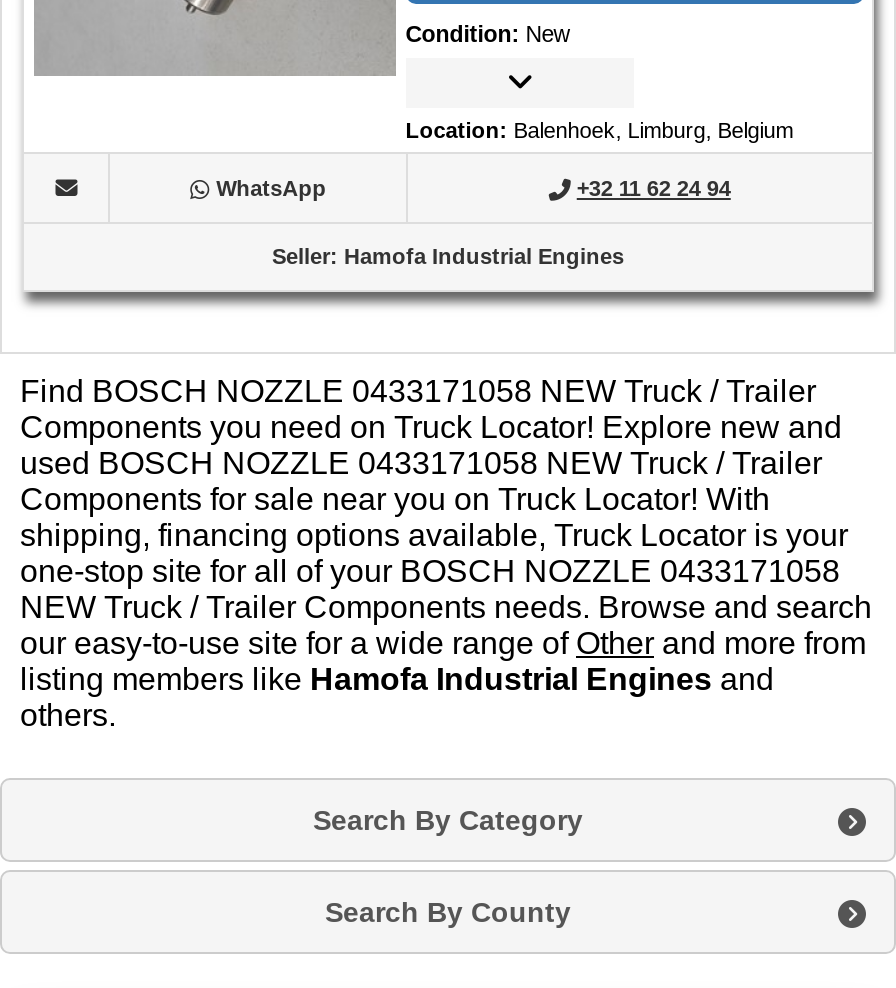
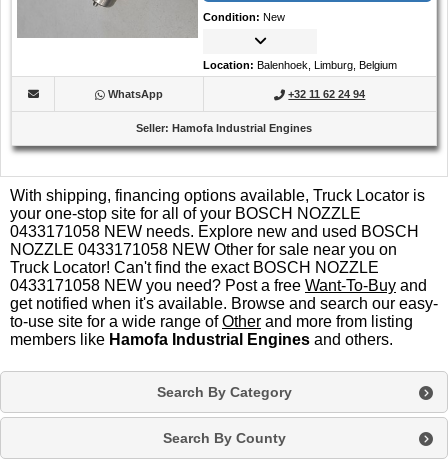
- Find BOSCH NOZZLE 0433171058 NEW Truck / Trailer
- Components you need on Truck Locator! Explore new and
- used BOSCH NOZZLE 0433171058 NEW Truck / Trailer
- Components for sale near you on Truck Locator! With
- shipping, financing options available, Truck Locator is your
- one-stop site for all of your BOSCH NOZZLE 0433171058
- NEW Truck / Trailer Components needs. Browse and search
- our easy-to-use site for a wide range of Other and more from
- listing members like Hamofa Industrial Engines and
- others.
+ With shipping, financing options available, Truck Locator is
+ your one-stop site for all of your BOSCH NOZZLE
+ 0433171058 NEW needs. Explore new and used BOSCH
+ NOZZLE 0433171058 NEW Other for sale near you on
+ Truck Locator! Can't find the exact BOSCH NOZZLE
+ 0433171058 NEW you need? Post a free Want-To-Buy and
+ get notified when it's available. Browse and search our easy-
+ to-use site for a wide range of Other and more from listing
+ members like Hamofa Industrial Engines and others.
